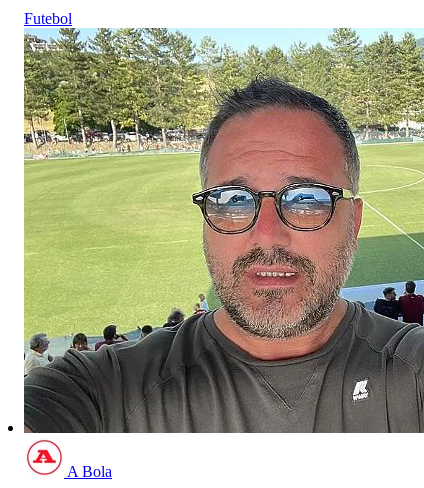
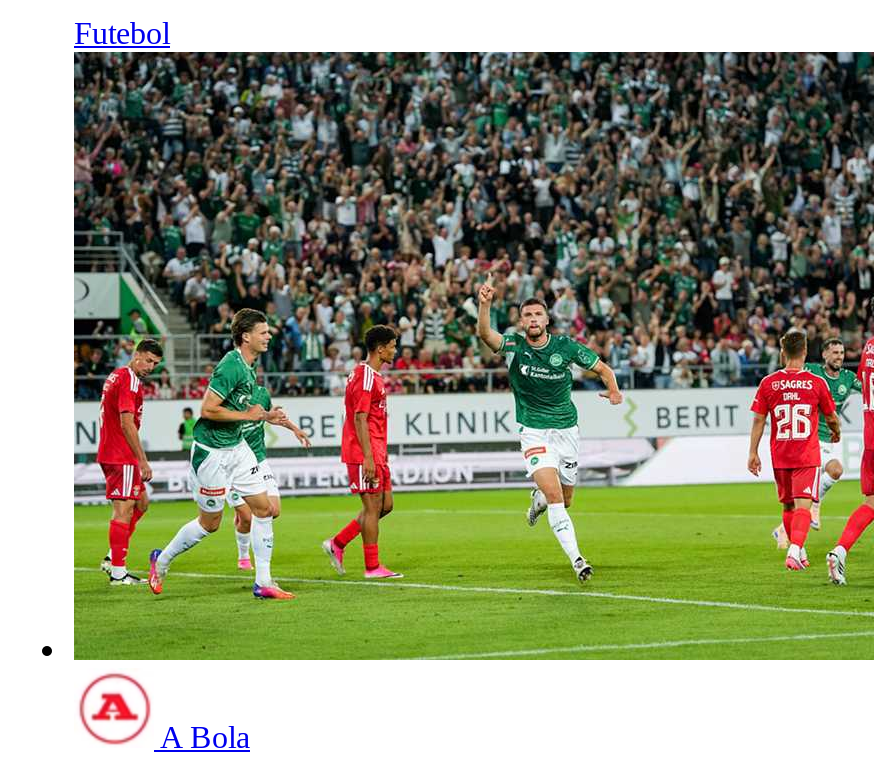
- [image]
+ [image]
